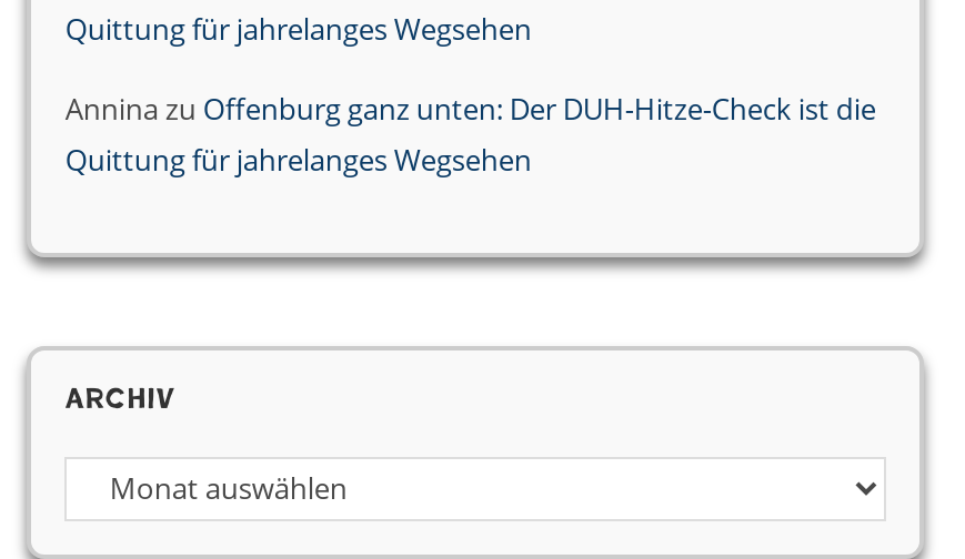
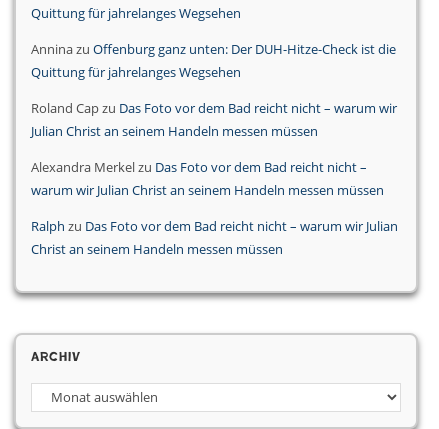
+ Roland Cap zu Das Foto vor dem Bad reicht nicht – warum wir
+ Julian Christ an seinem Handeln messen müssen
+ Alexandra Merkel zu Das Foto vor dem Bad reicht nicht –
+ warum wir Julian Christ an seinem Handeln messen müssen
+ Ralph zu Das Foto vor dem Bad reicht nicht – warum wir Julian
+ Christ an seinem Handeln messen müssen
